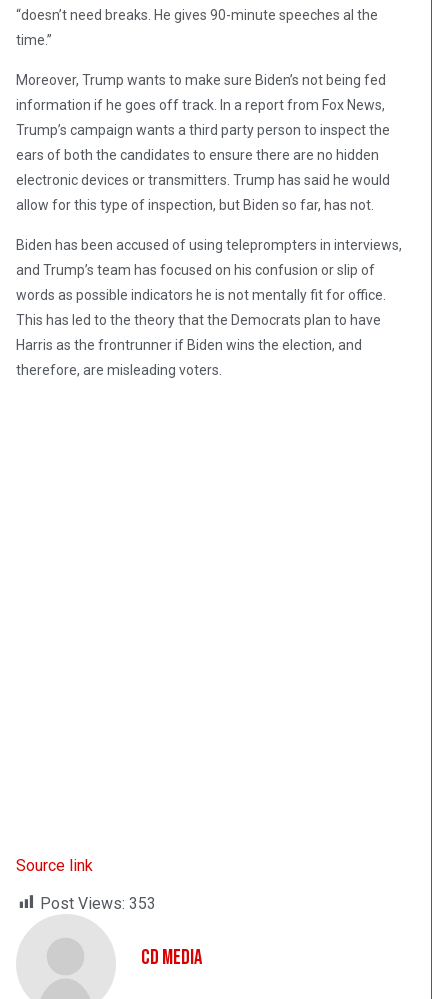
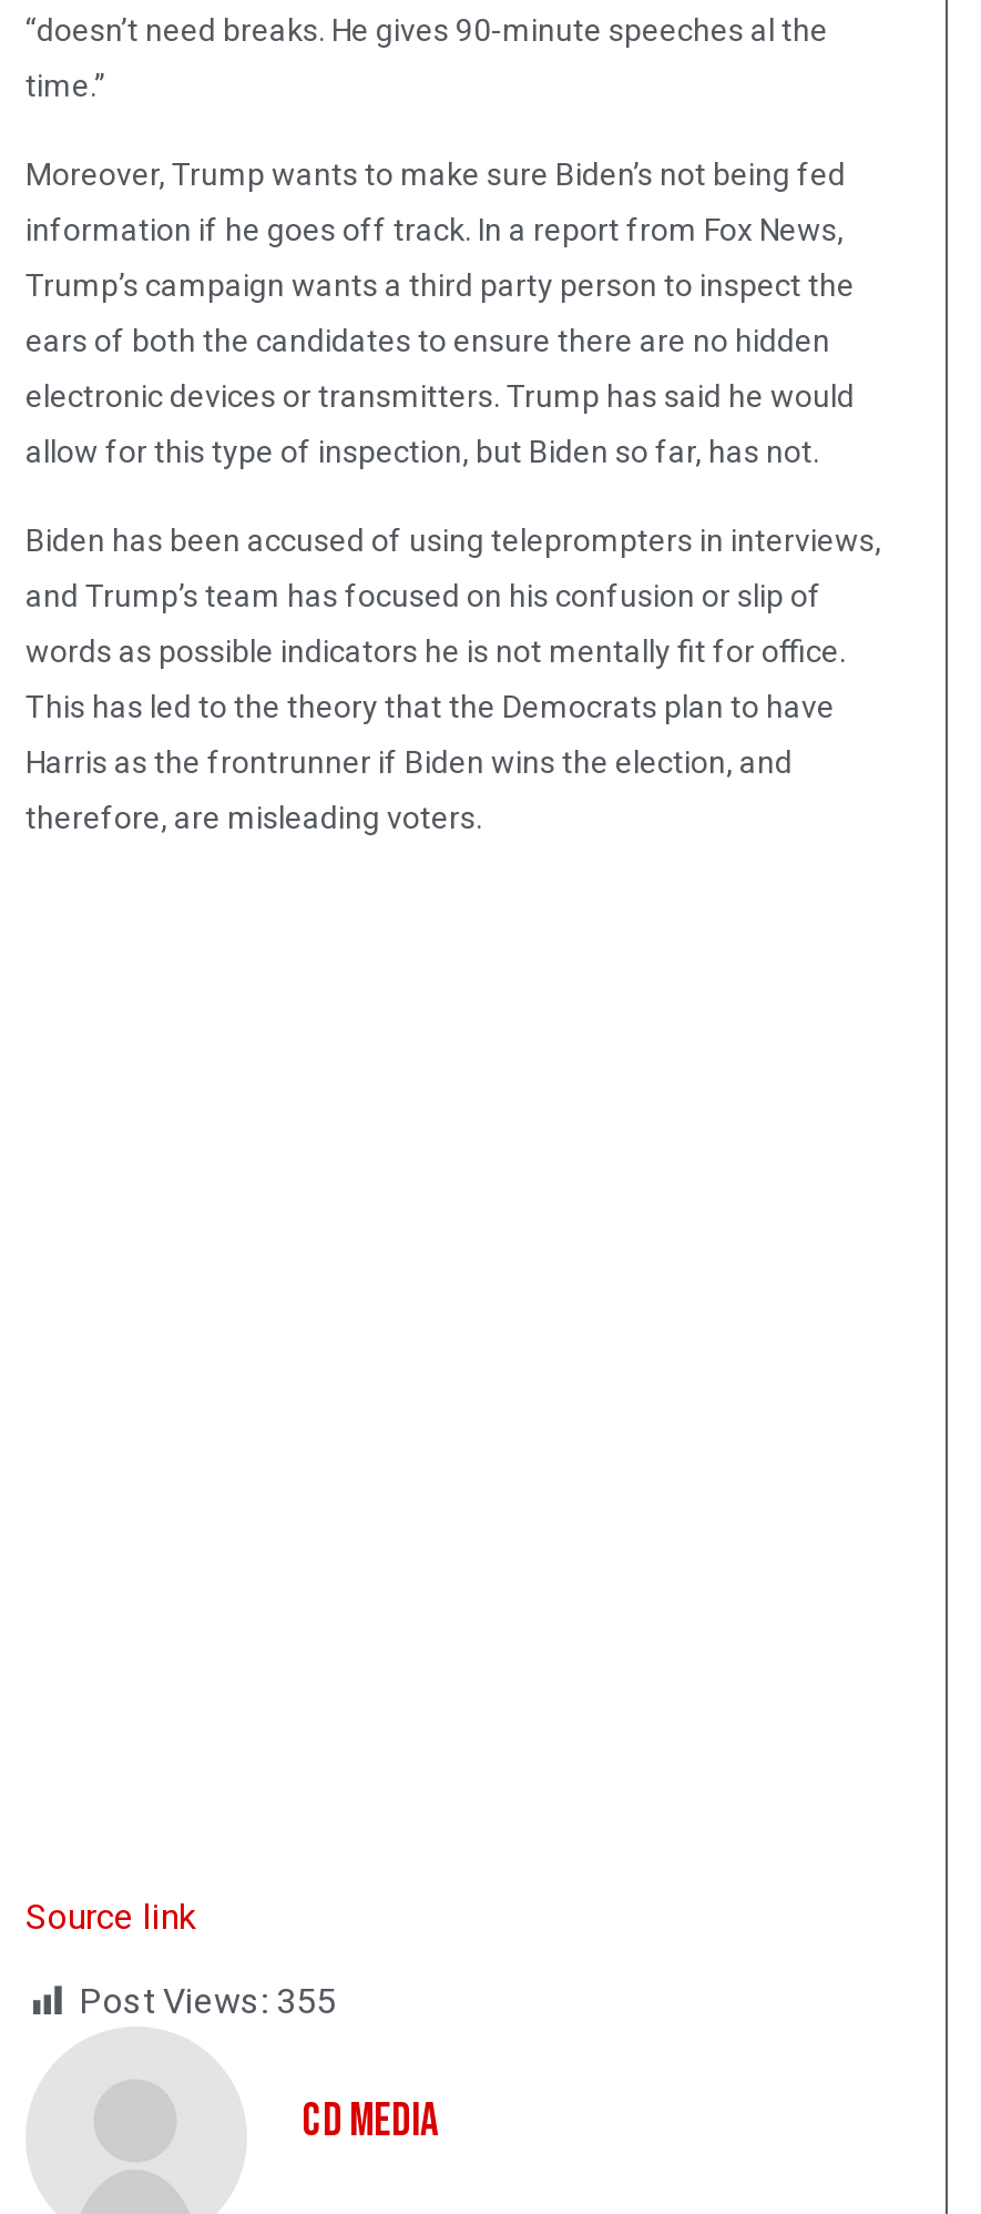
- Post Views: 353
+ Post Views: 355
